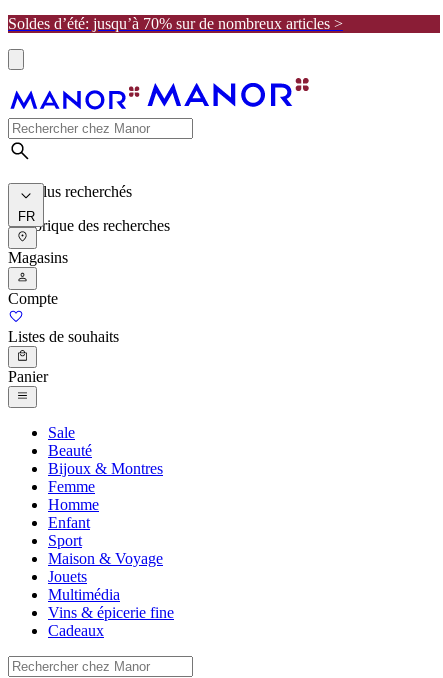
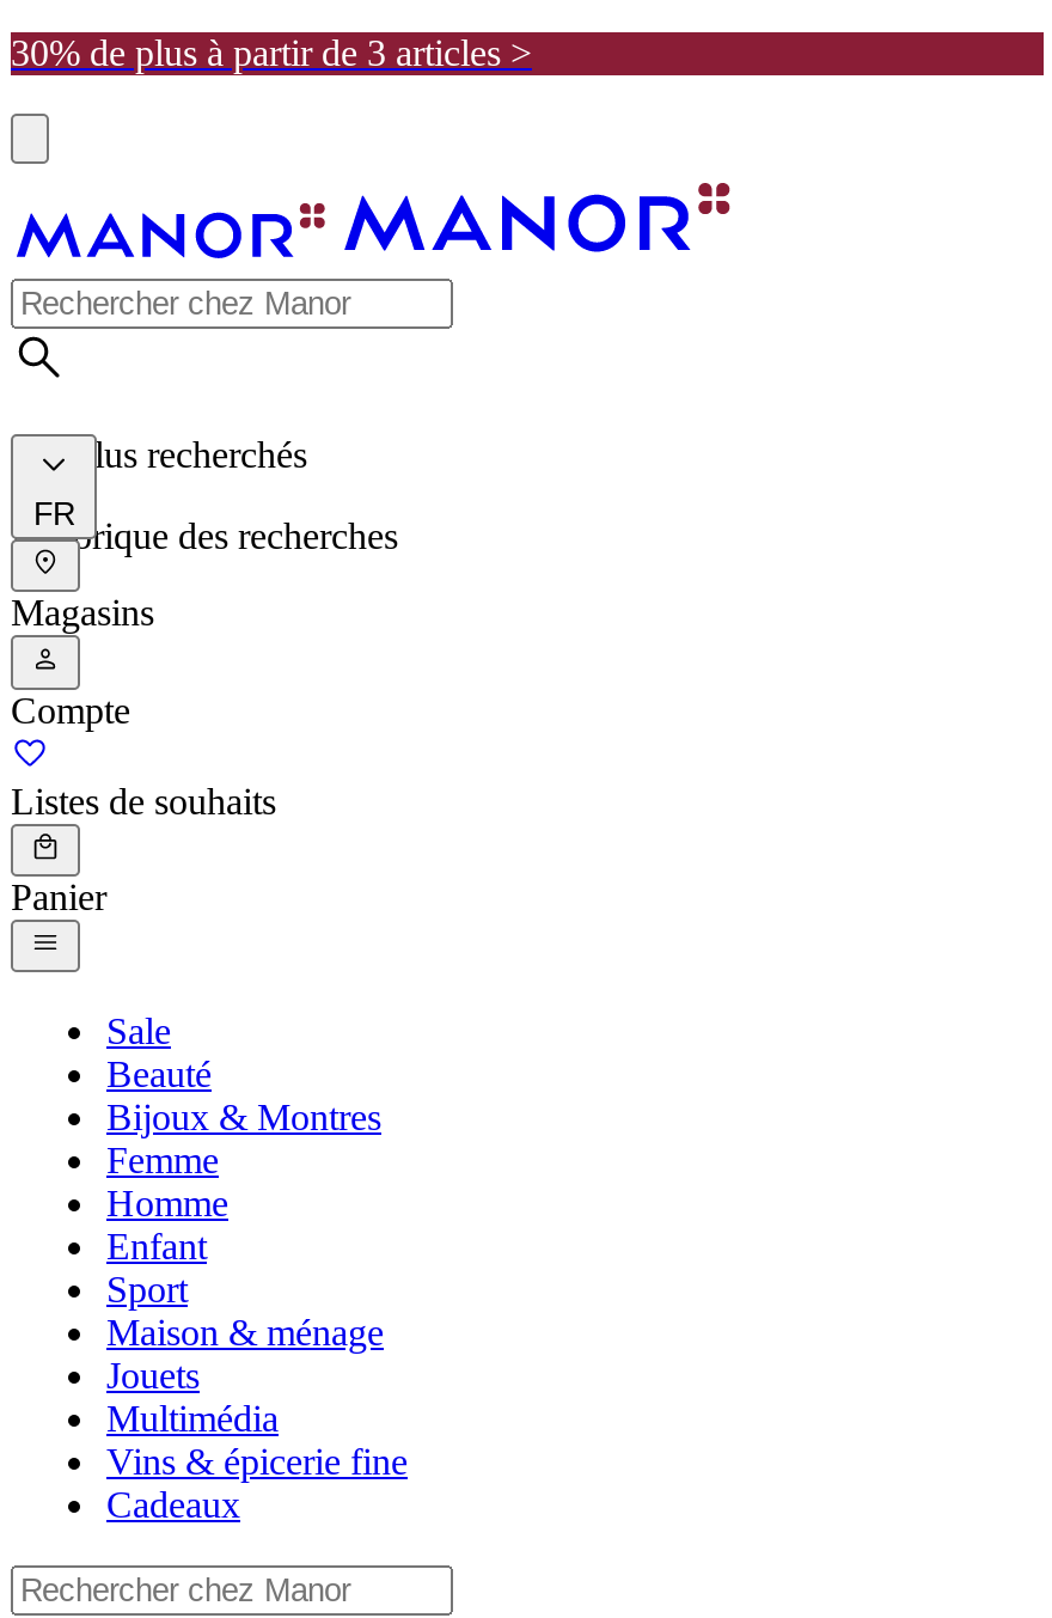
- Soldes d’été: jusqu’à 70% sur de nombreux articles >
+ 30% de plus à partir de 3 articles >

- Maison & Voyage
+ Maison & ménage
